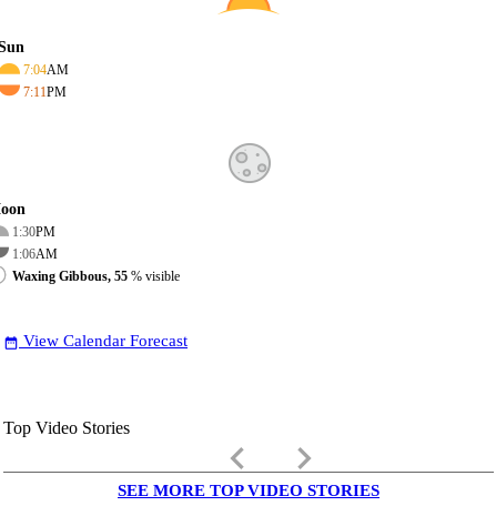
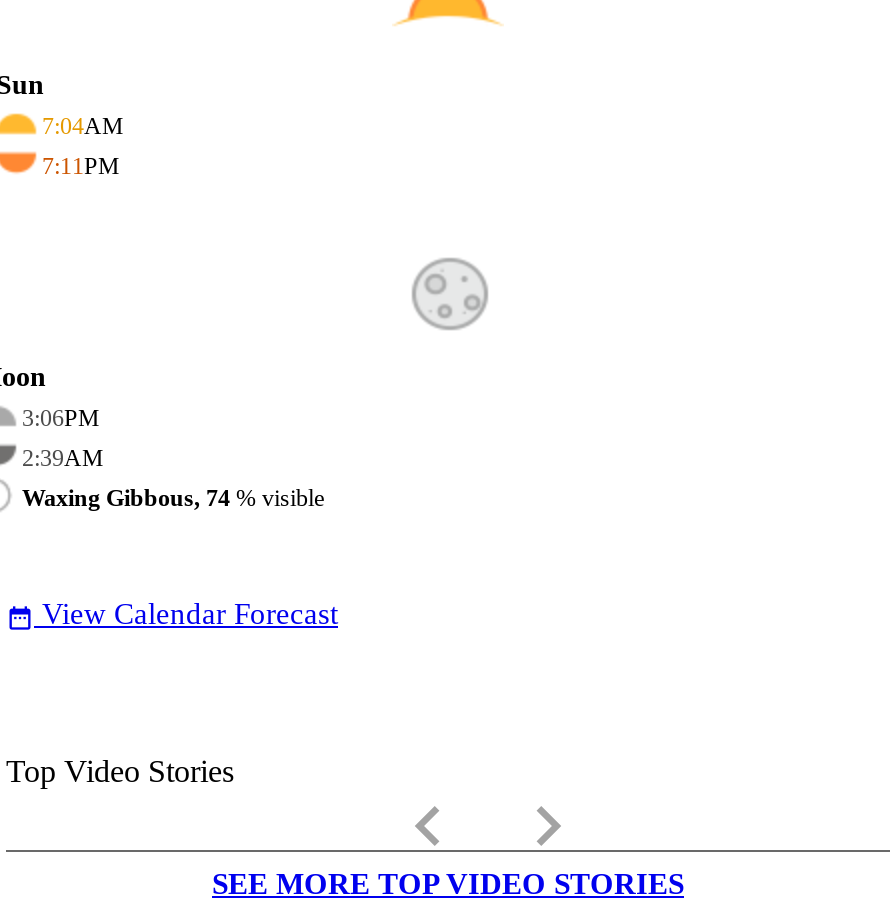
- 1:30PM
+ 3:06PM

- 1:06AM
+ 2:39AM

- Waxing Gibbous, 55% visible
+ Waxing Gibbous, 74% visible
